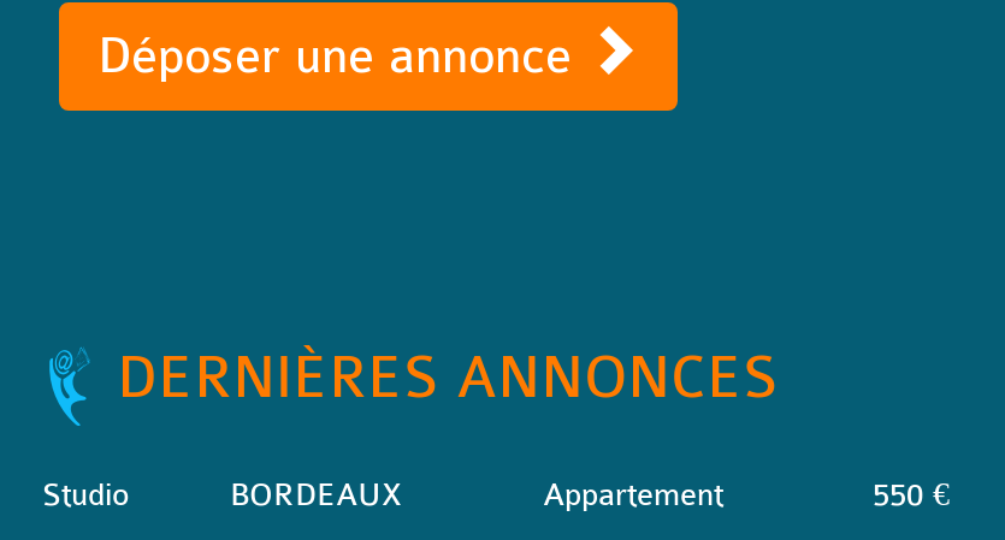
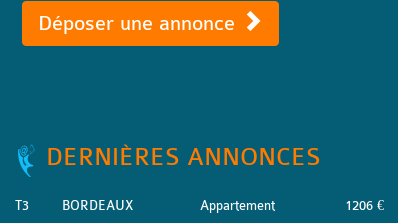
- Studio
+ T3

- 550 €
+ 1206 €
